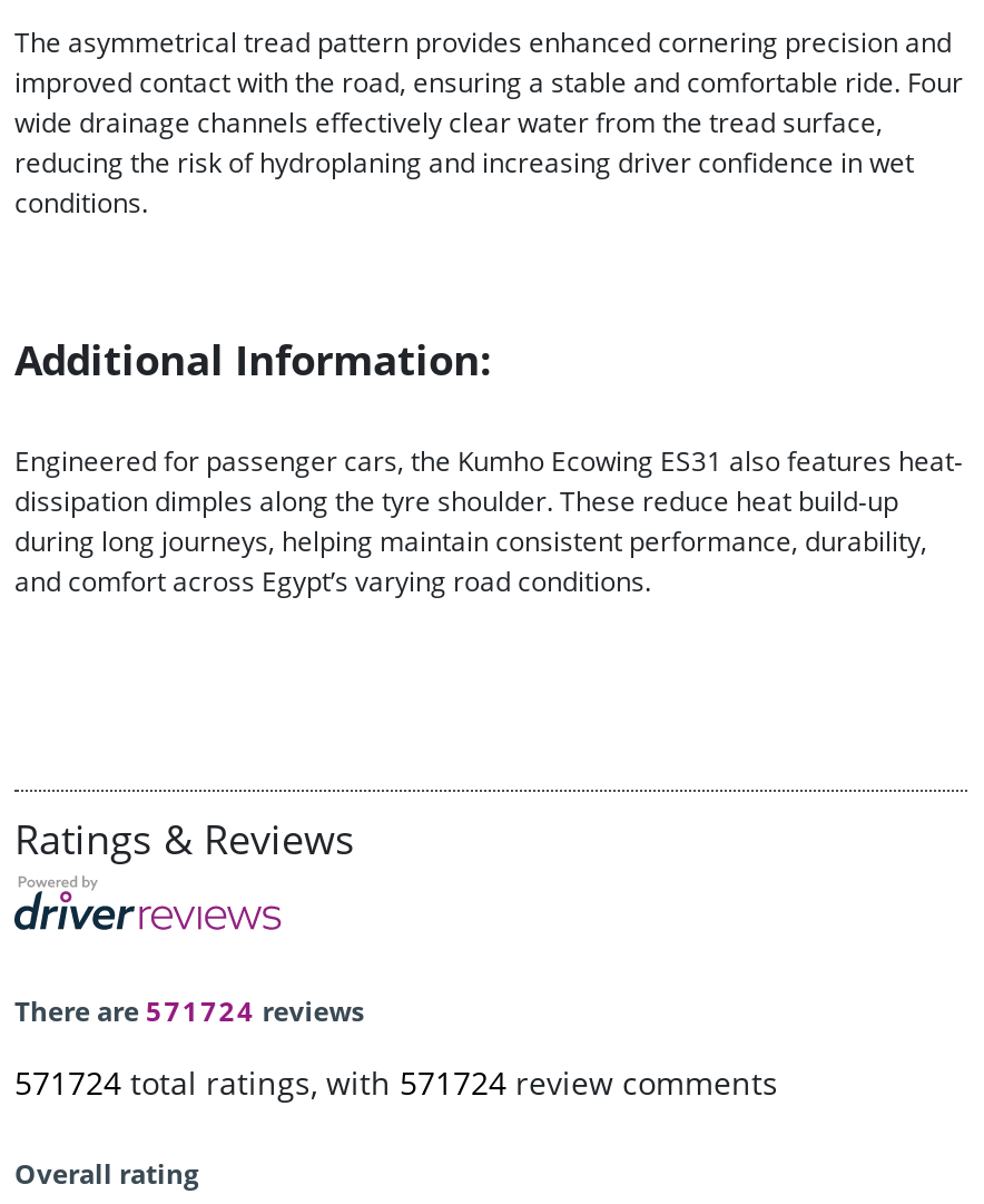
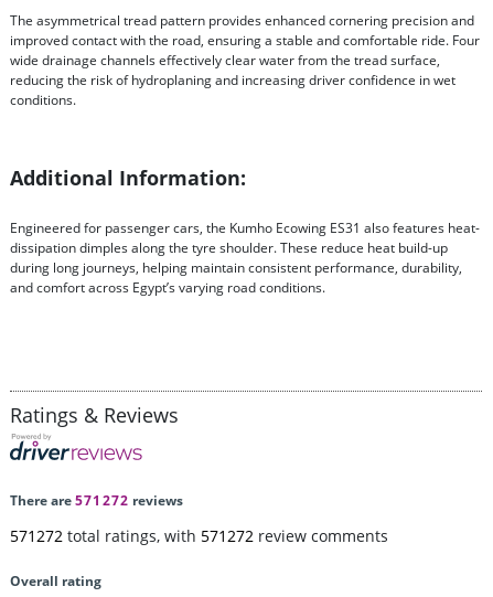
- There are 571724 reviews
+ There are 571272 reviews

- 571724 total ratings, with 571724 review comments
+ 571272 total ratings, with 571272 review comments
